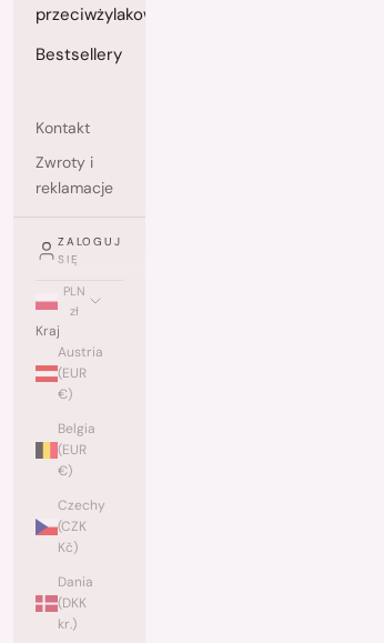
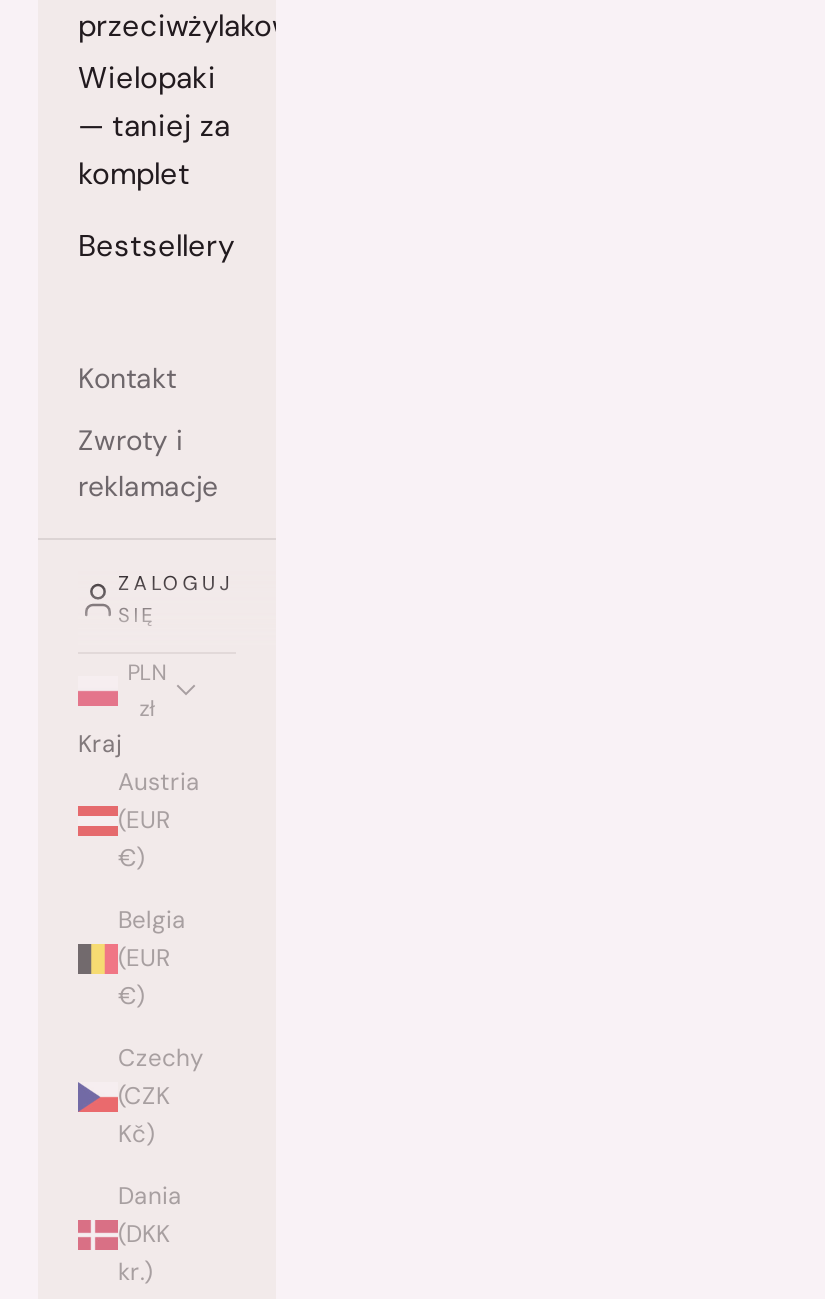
+ Wielopaki
+ — taniej za
+ komplet
